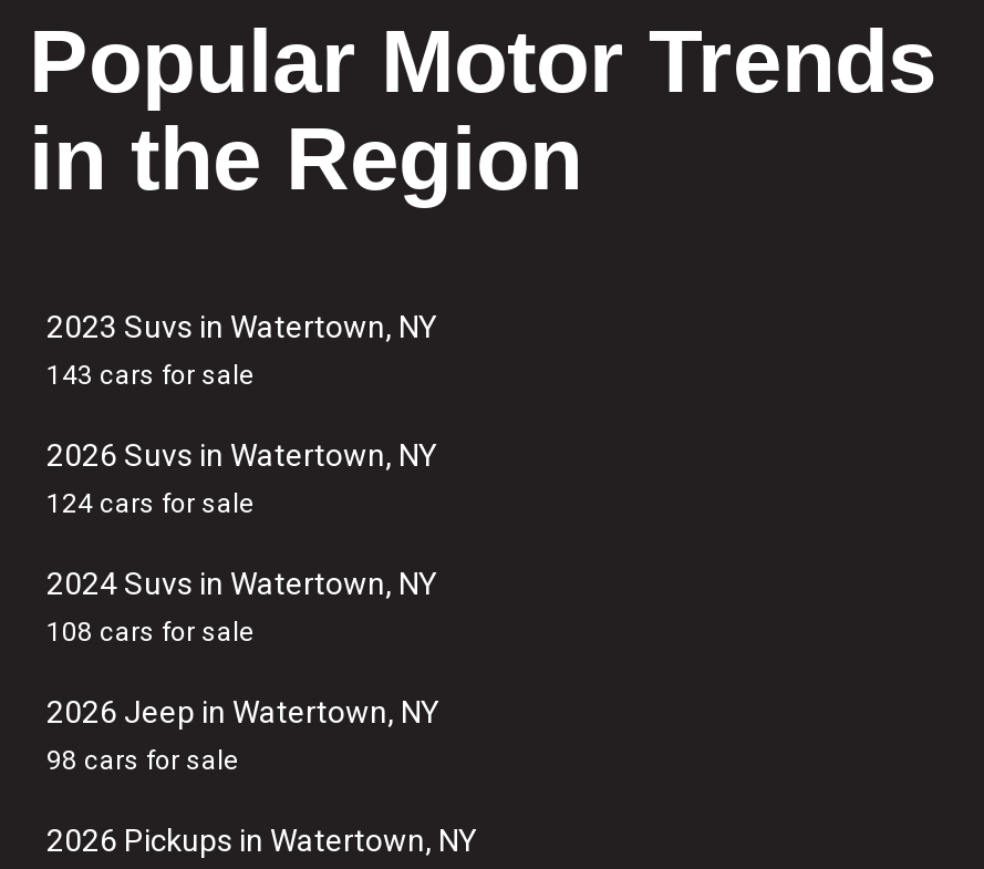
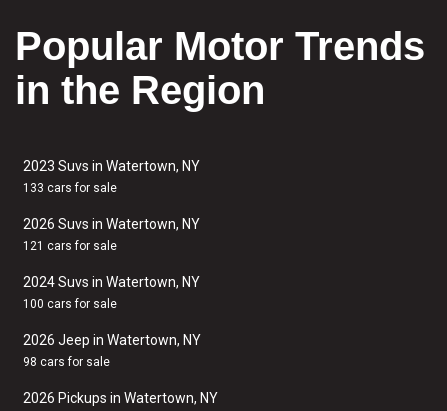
- 143 cars for sale
+ 133 cars for sale

- 124 cars for sale
+ 121 cars for sale

- 108 cars for sale
+ 100 cars for sale
